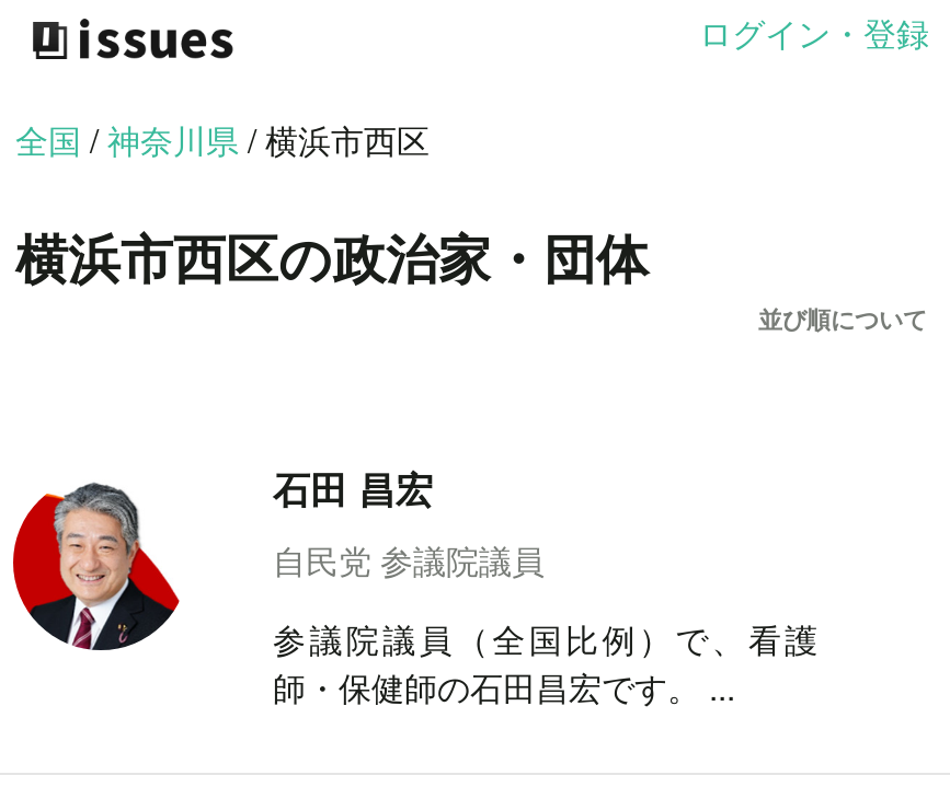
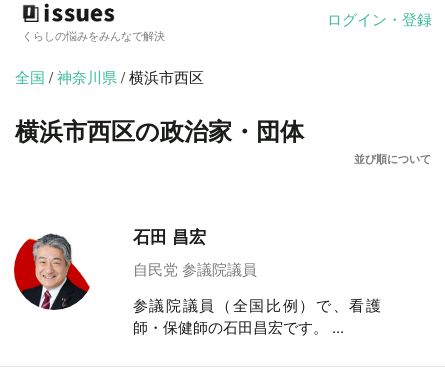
+ くらしの悩みをみんなで解決
